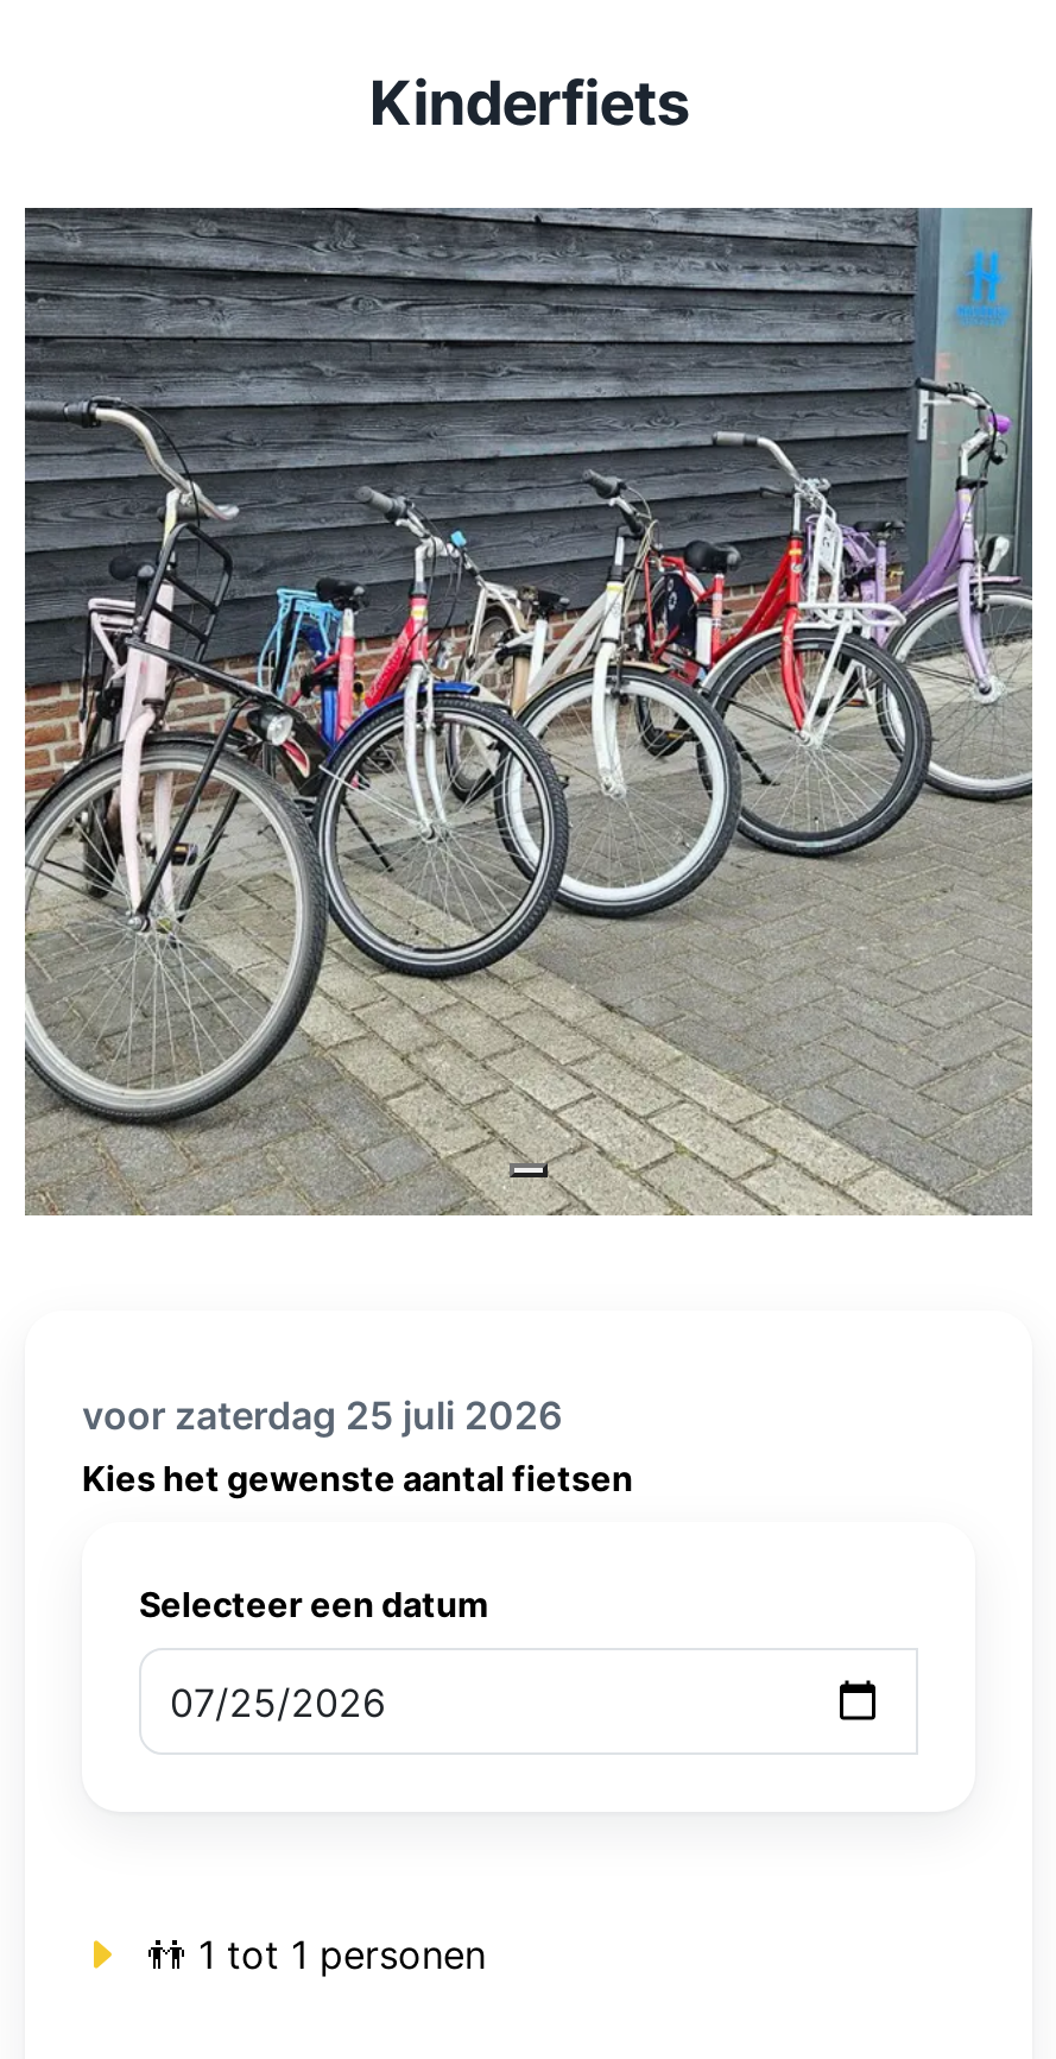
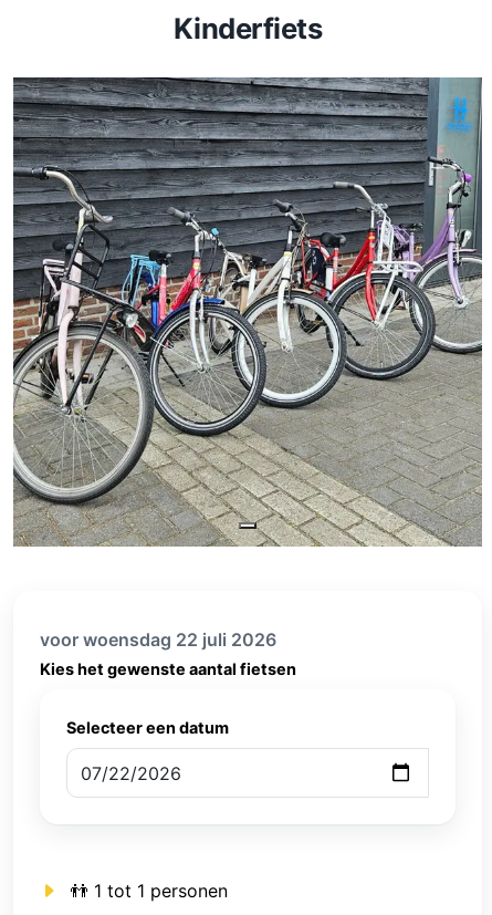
- voor zaterdag 25 juli 2026
+ voor woensdag 22 juli 2026
